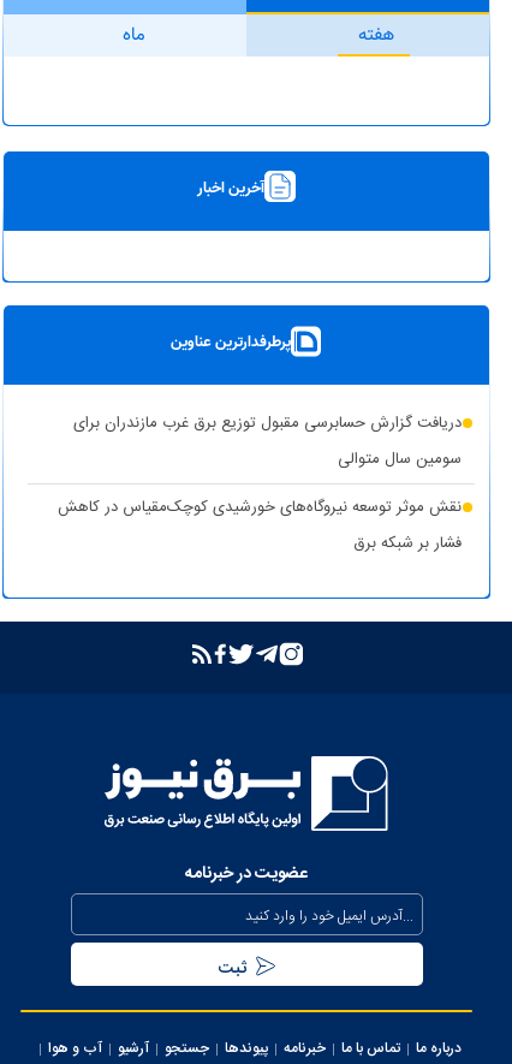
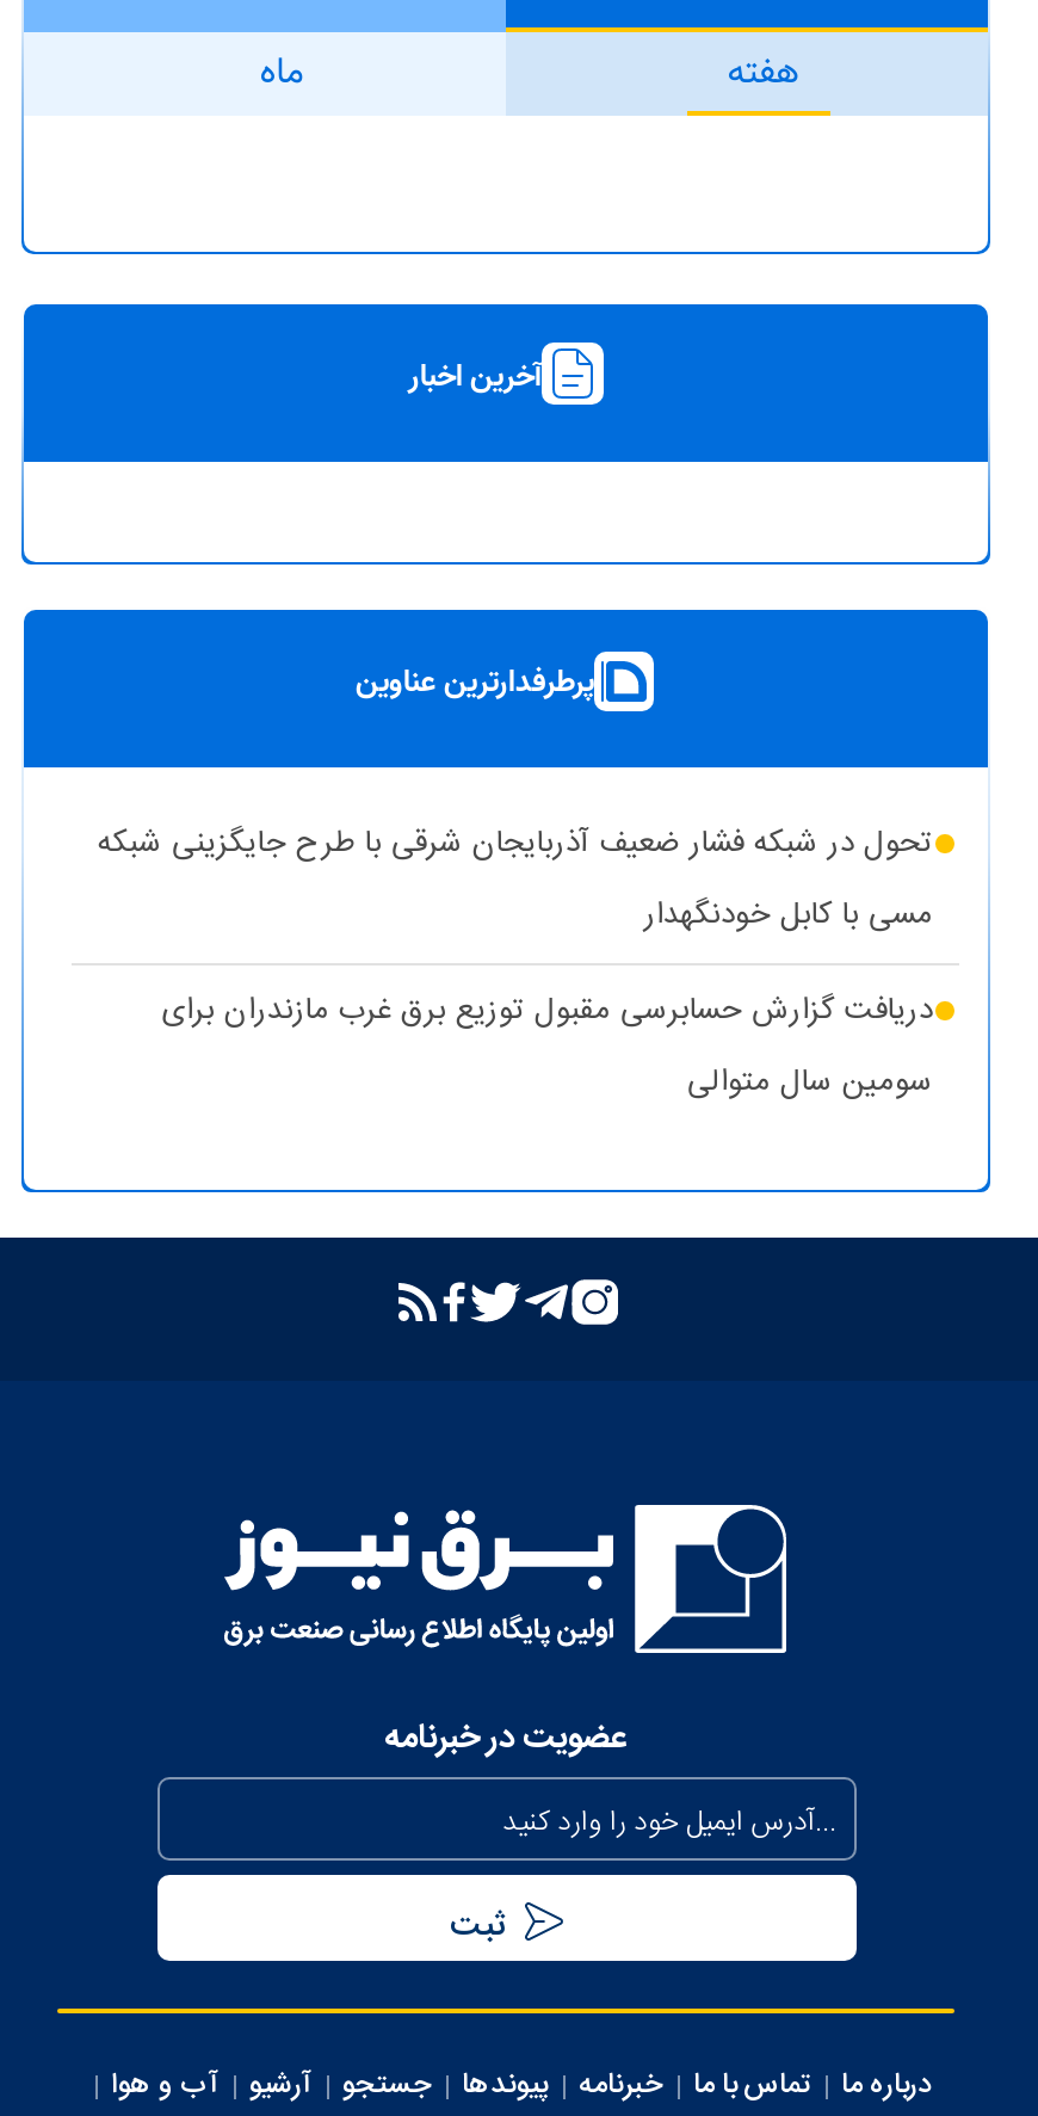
+ تحول در شبکه فشار ضعیف آذربایجان شرقی با طرح جایگزینی شبکه
+ مسی با کابل خودنگهدار

moved down: دریافت گزارش حسابرسی مقبول توزیع برق غرب مازندران برای | سومین سال متوالی

- نقش موثر توسعه نیروگاه‌های خورشیدی کوچک‌مقیاس در کاهش
- فشار بر شبکه برق
